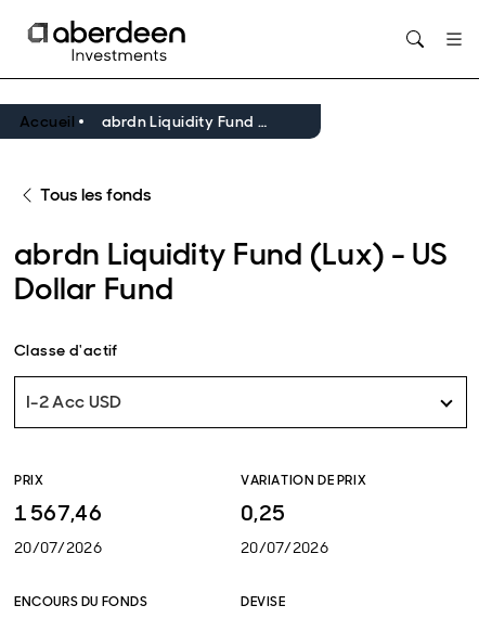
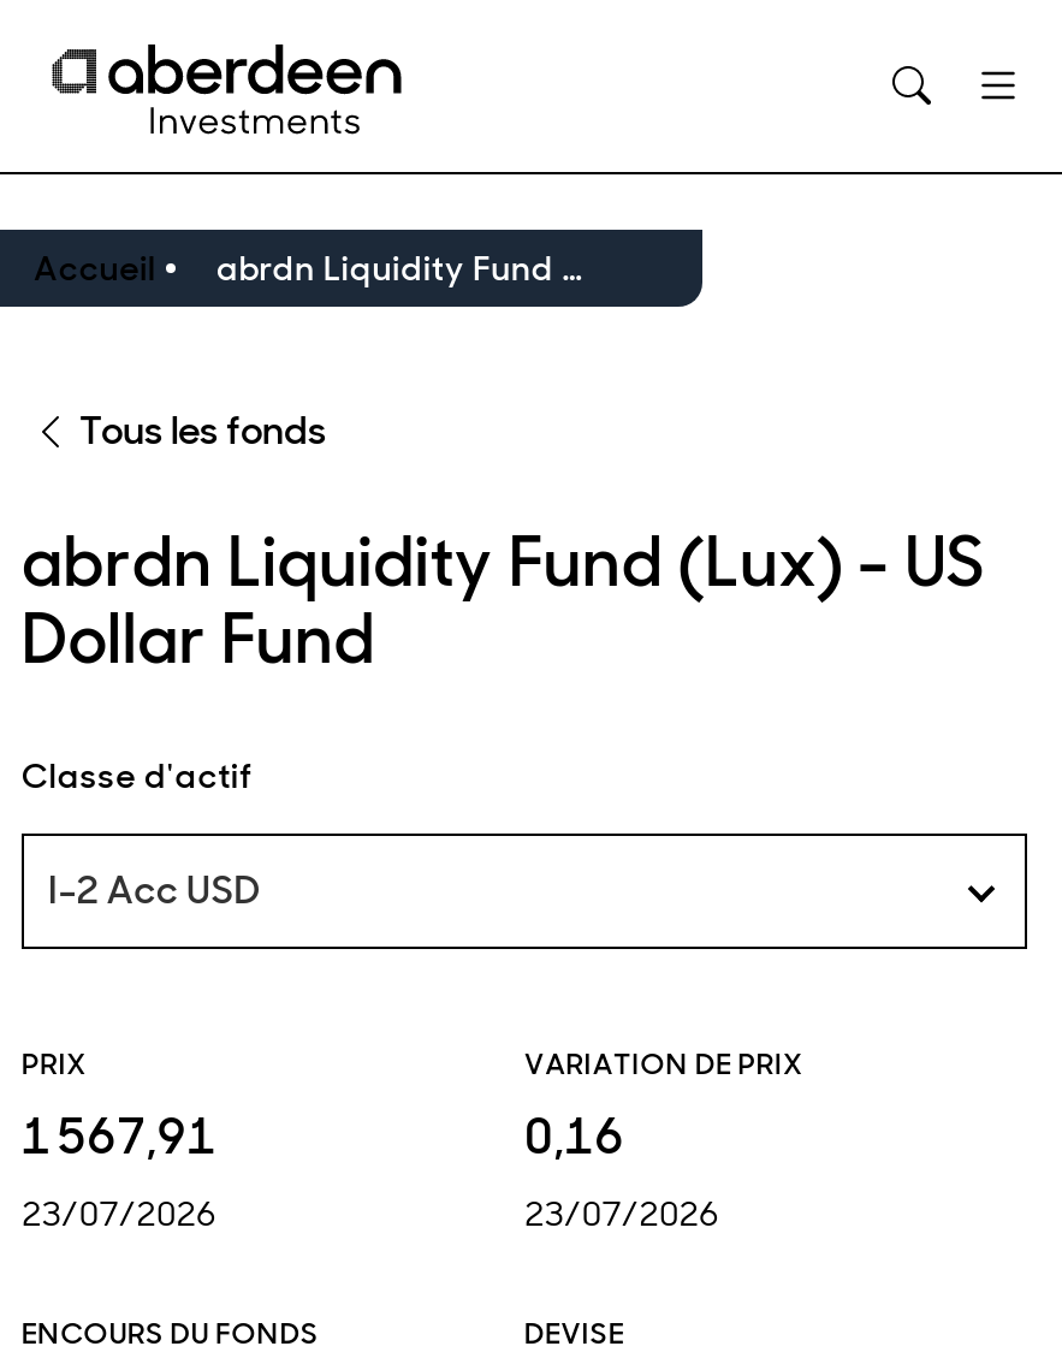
- 1 567,46
+ 1 567,91

- 0,25
+ 0,16

- 20/07/2026
+ 23/07/2026

- 20/07/2026
+ 23/07/2026
